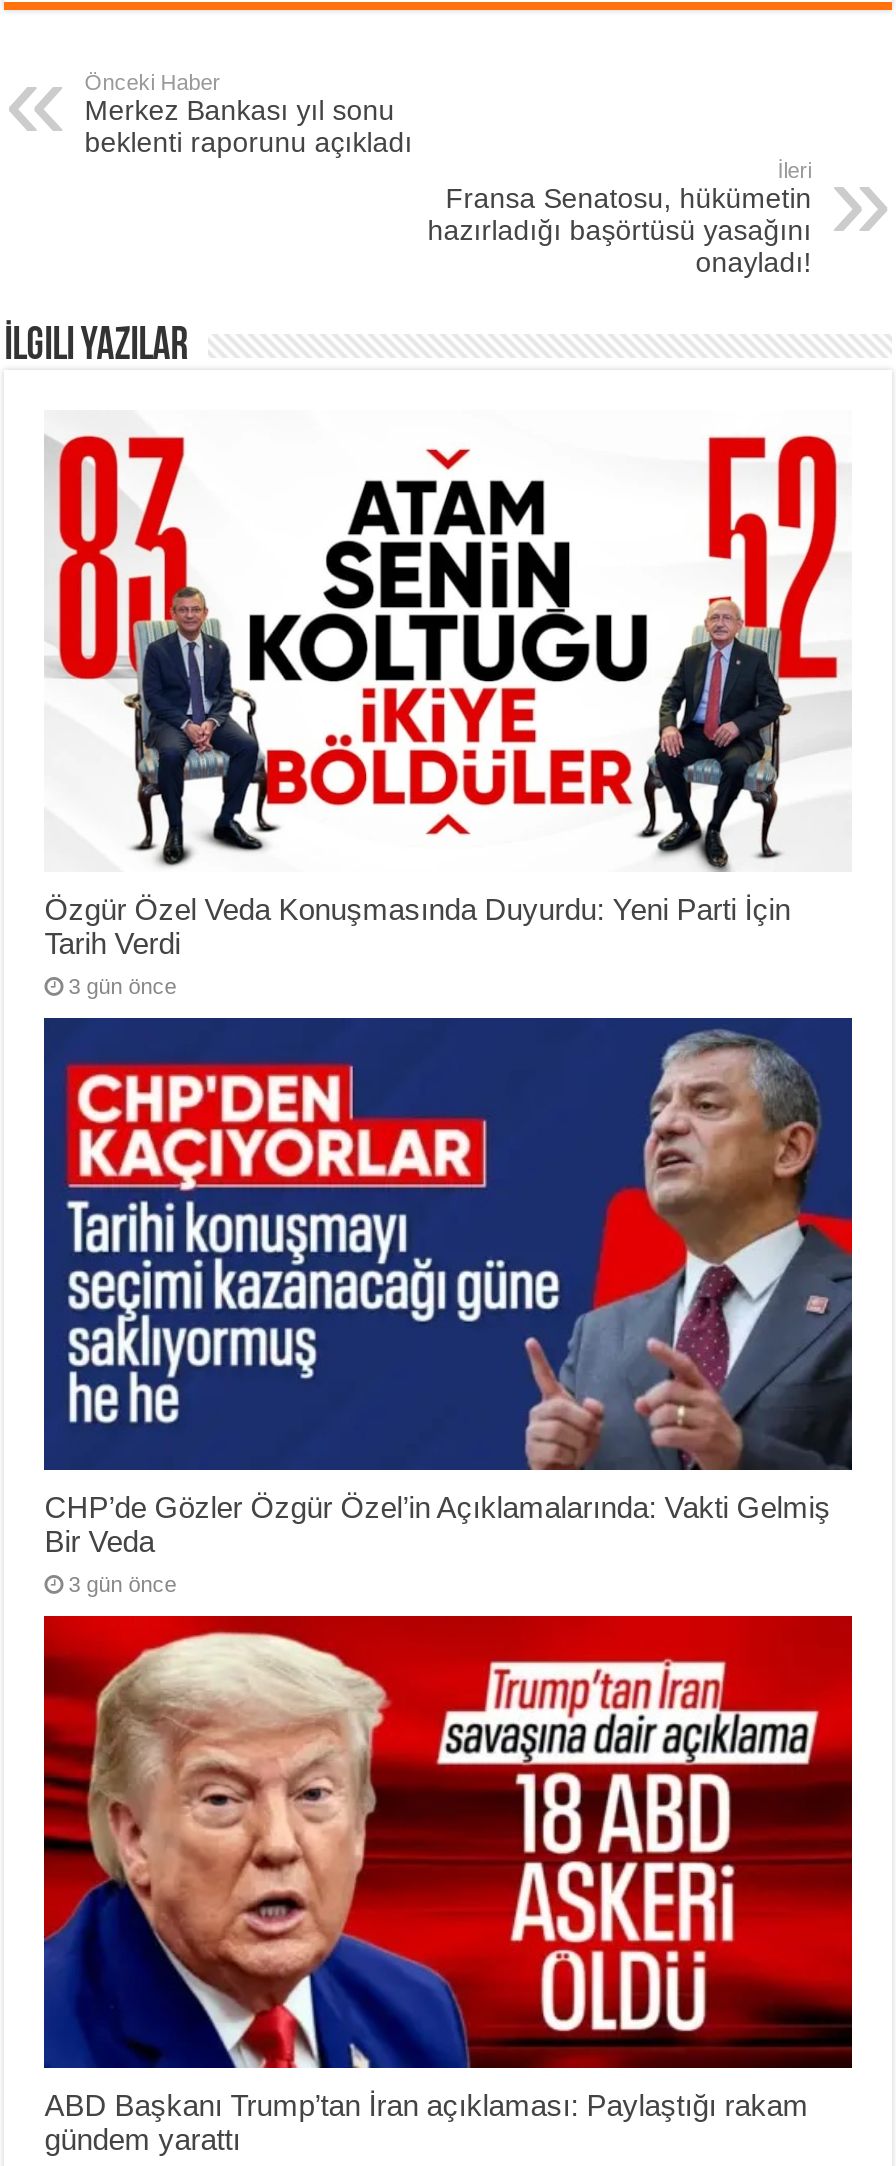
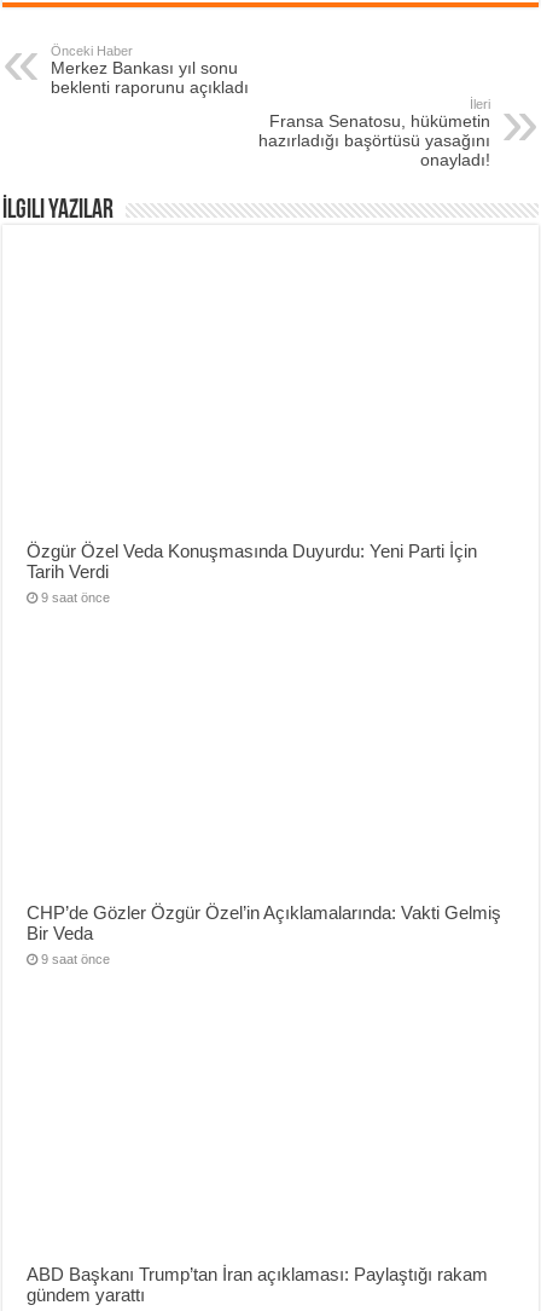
- [image]

- 3 gün önce
+ 9 saat önce

- [image]

- 3 gün önce
+ 9 saat önce

- [image]
